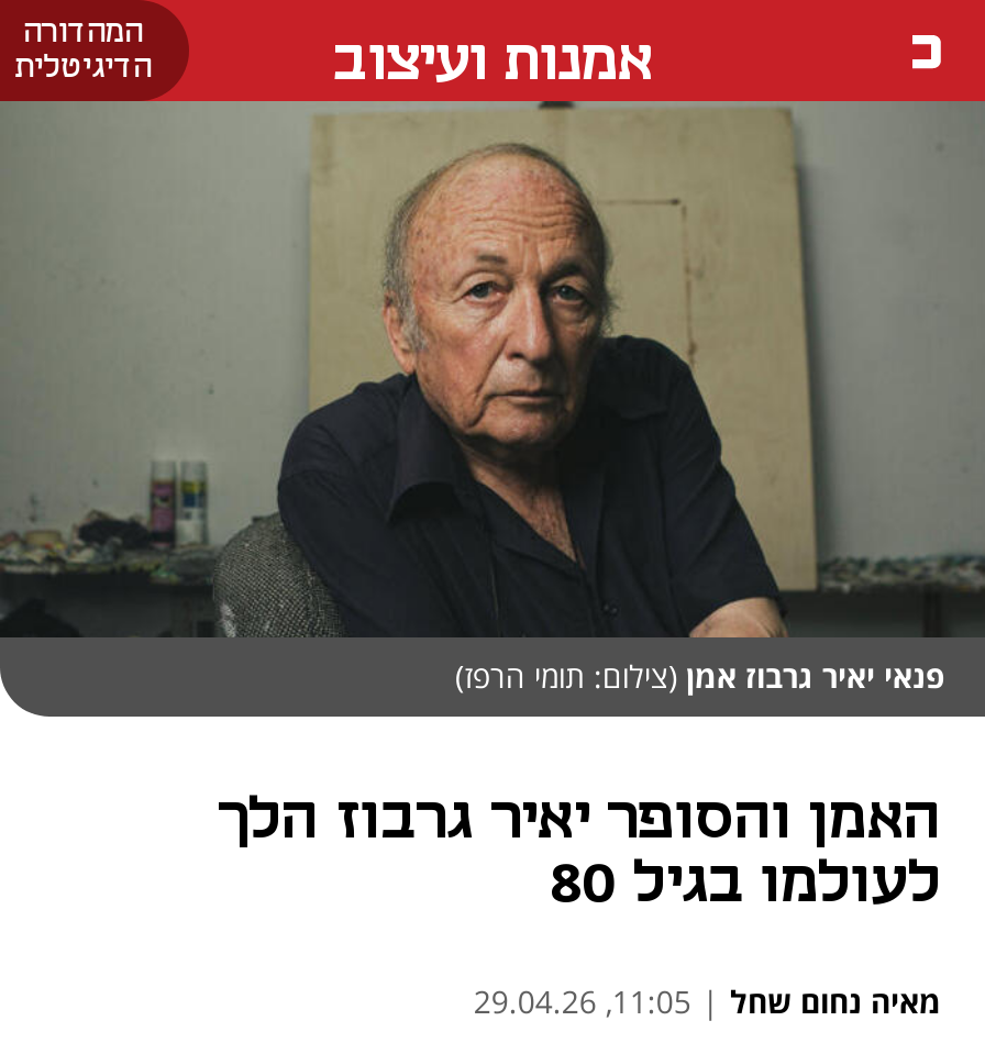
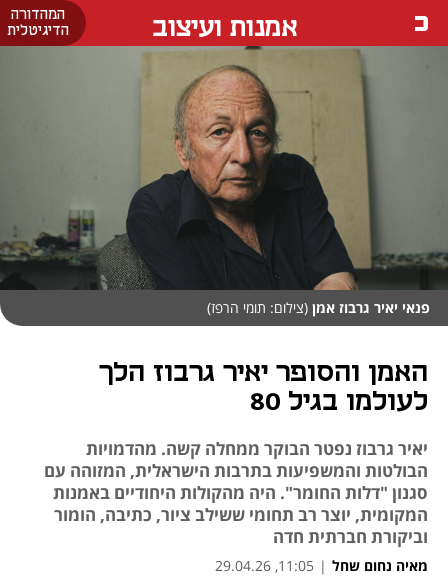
+ יאיר גרבוז נפטר הבוקר ממחלה קשה. מהדמויות
+ הבולטות והמשפיעות בתרבות הישראלית, המזוהה עם
+ סגנון "דלות החומר". היה מהקולות היחודיים באמנות
+ המקומית, יוצר רב תחומי ששילב ציור, כתיבה, הומור
+ וביקורת חברתית חדה
